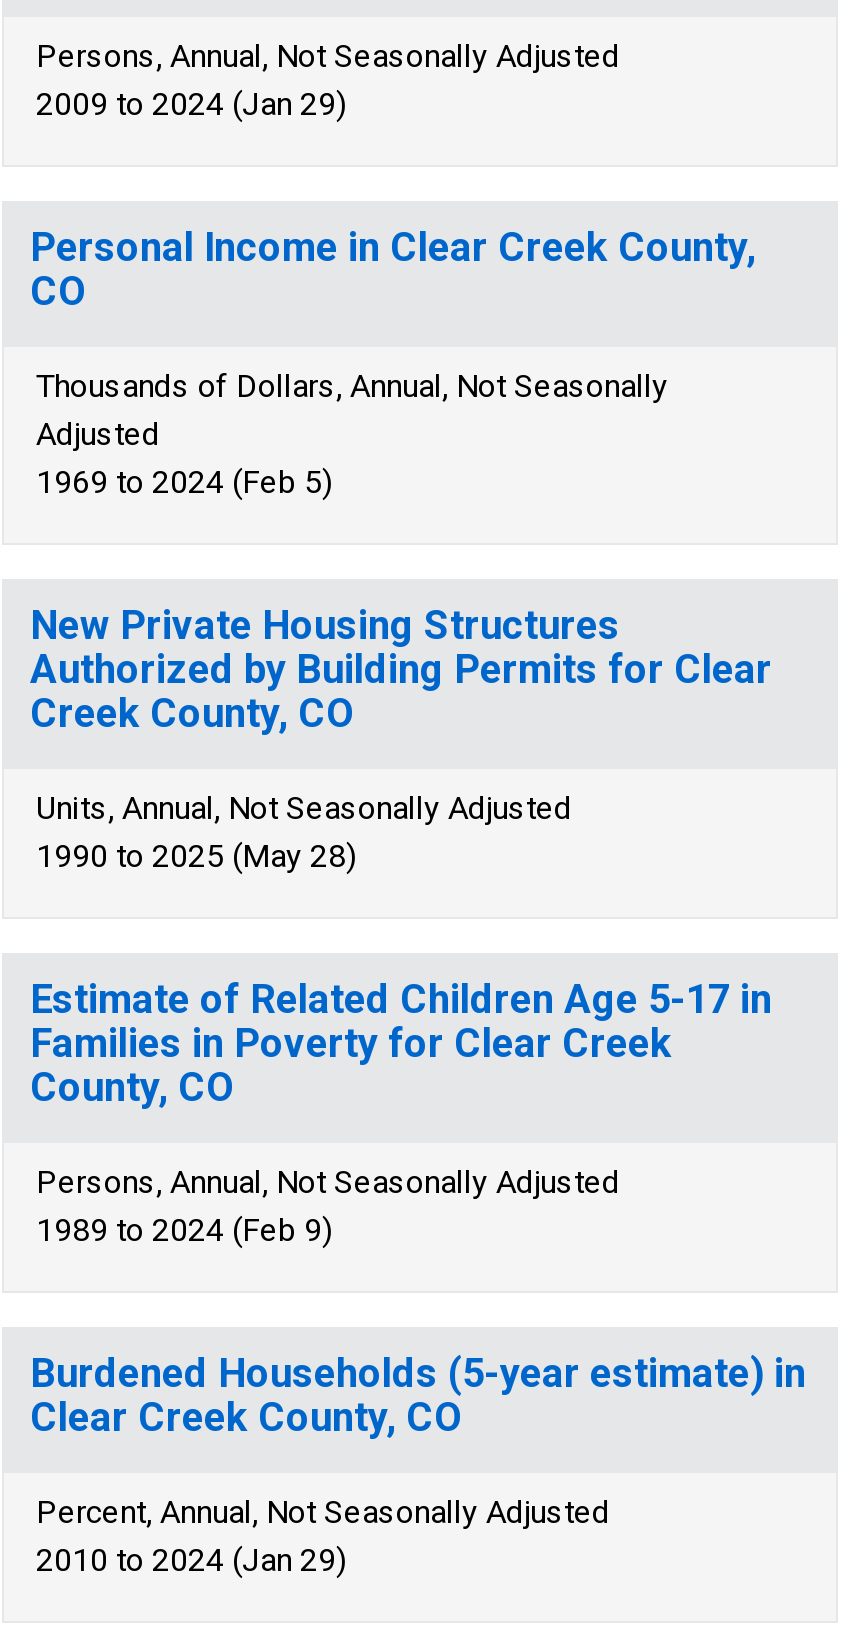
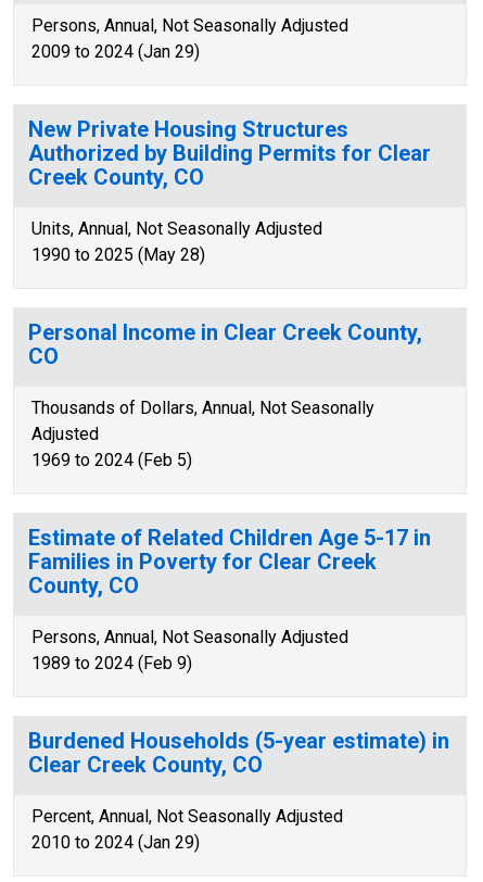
moved down: Personal Income in Clear Creek County, | CO | Thousands of Dollars, Annual, Not Seasonally | Adjusted | 1969 to 2024 (Feb 5)

moved up: New Private Housing Structures | Authorized by Building Permits for Clear | Creek County, CO | Units, Annual, Not Seasonally Adjusted | 1990 to 2025 (May 28)
